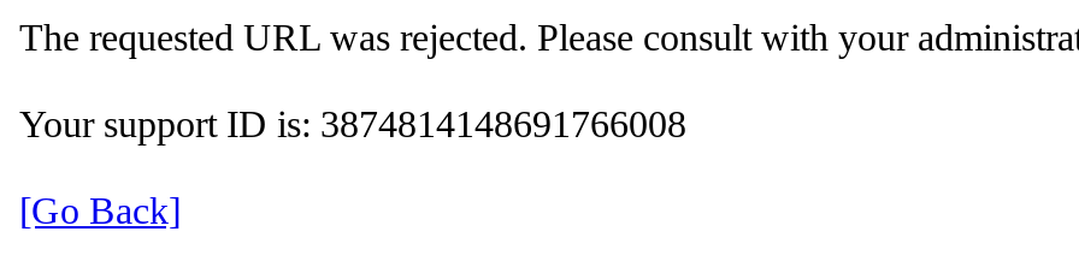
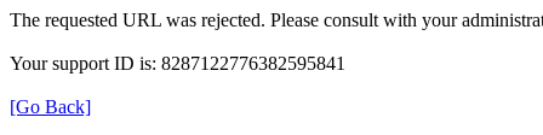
- Your support ID is: 3874814148691766008
+ Your support ID is: 8287122776382595841
